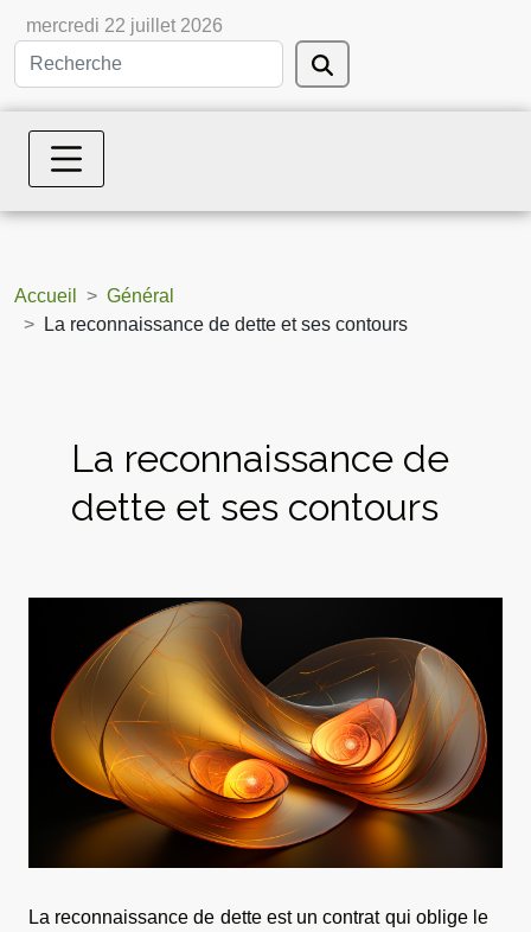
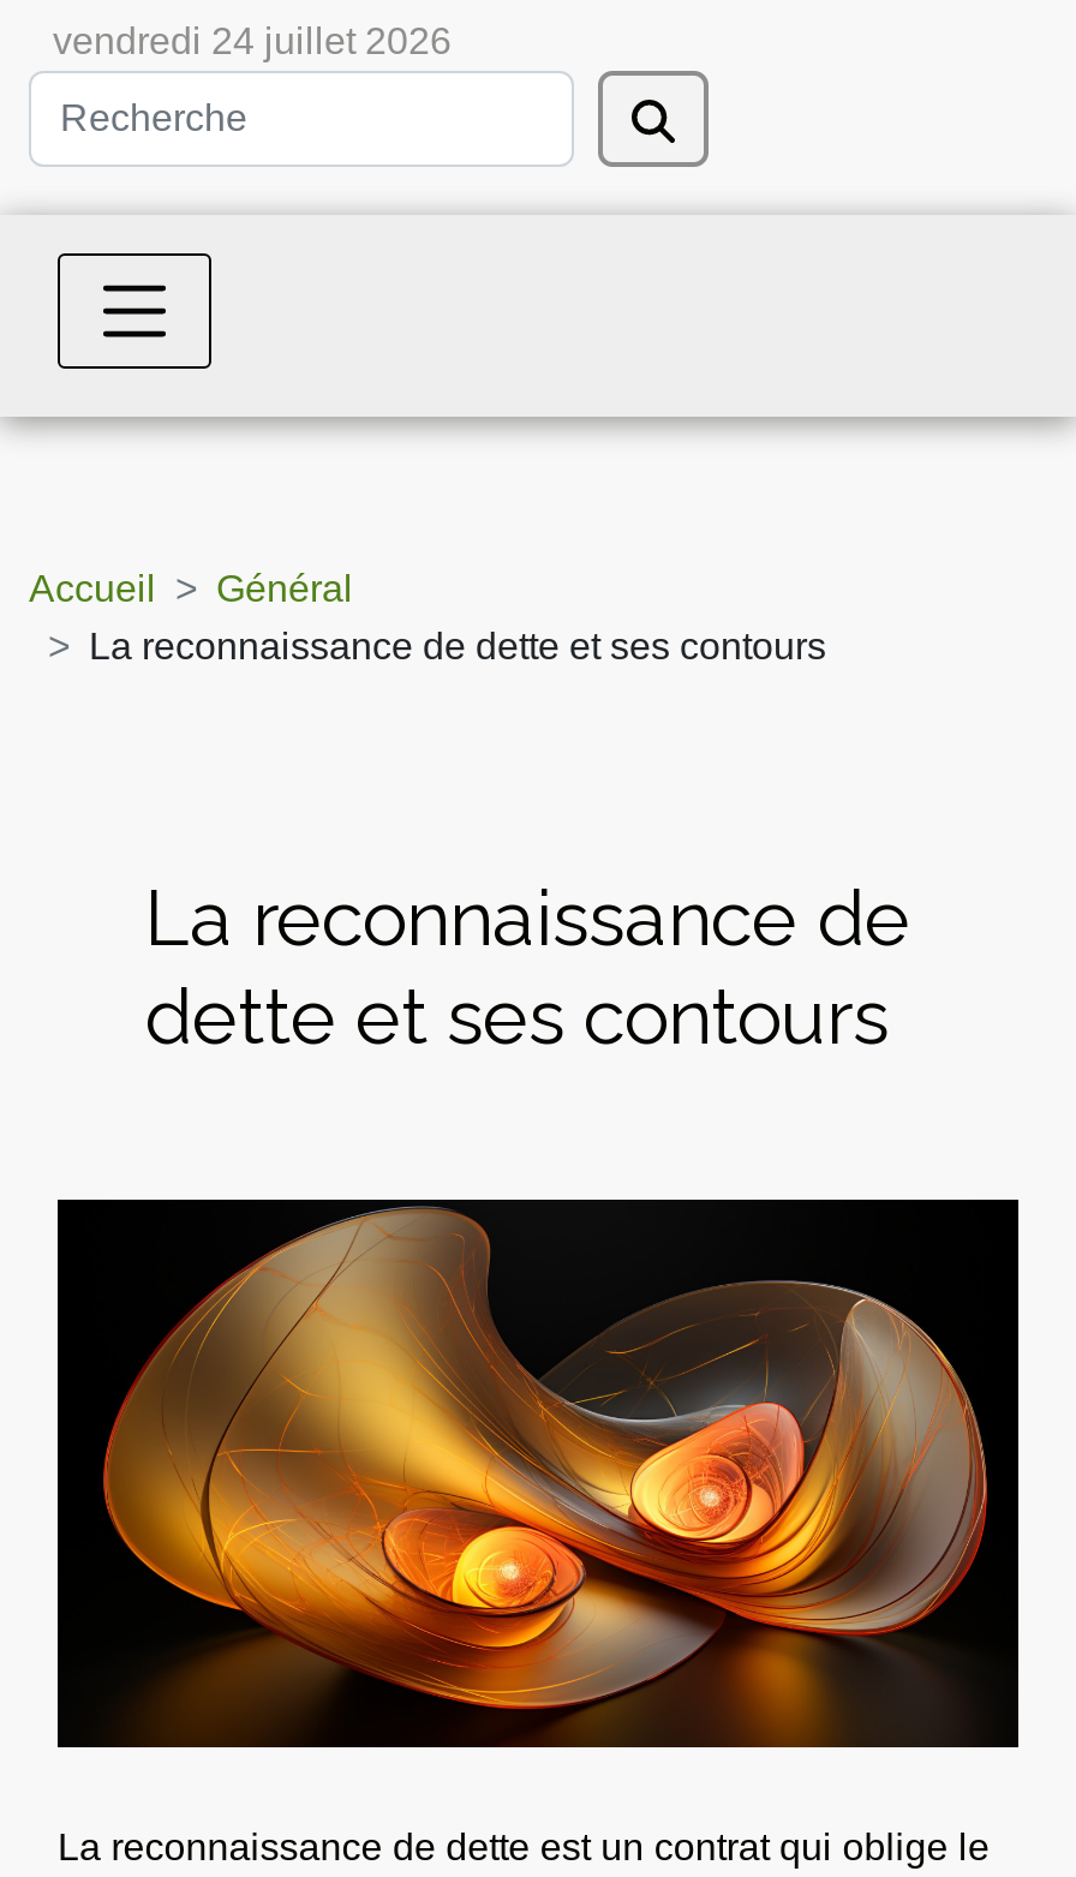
- mercredi 22 juillet 2026
+ vendredi 24 juillet 2026
